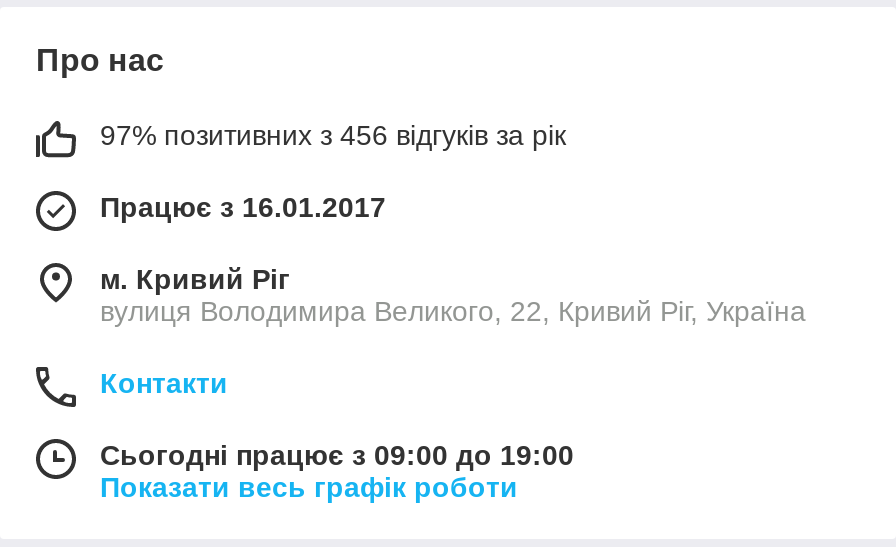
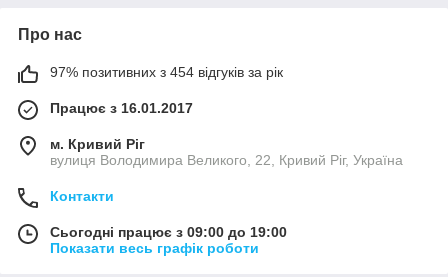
- 97% позитивних з 456 відгуків за рік
+ 97% позитивних з 454 відгуків за рік
